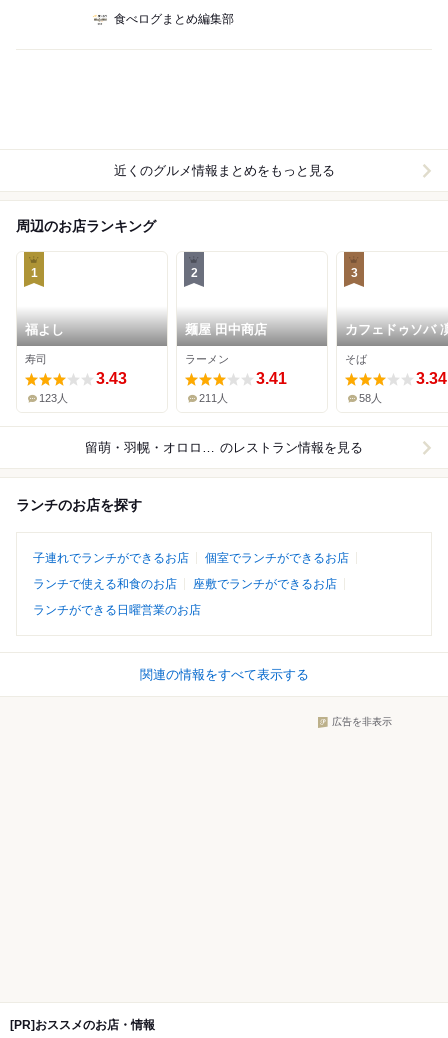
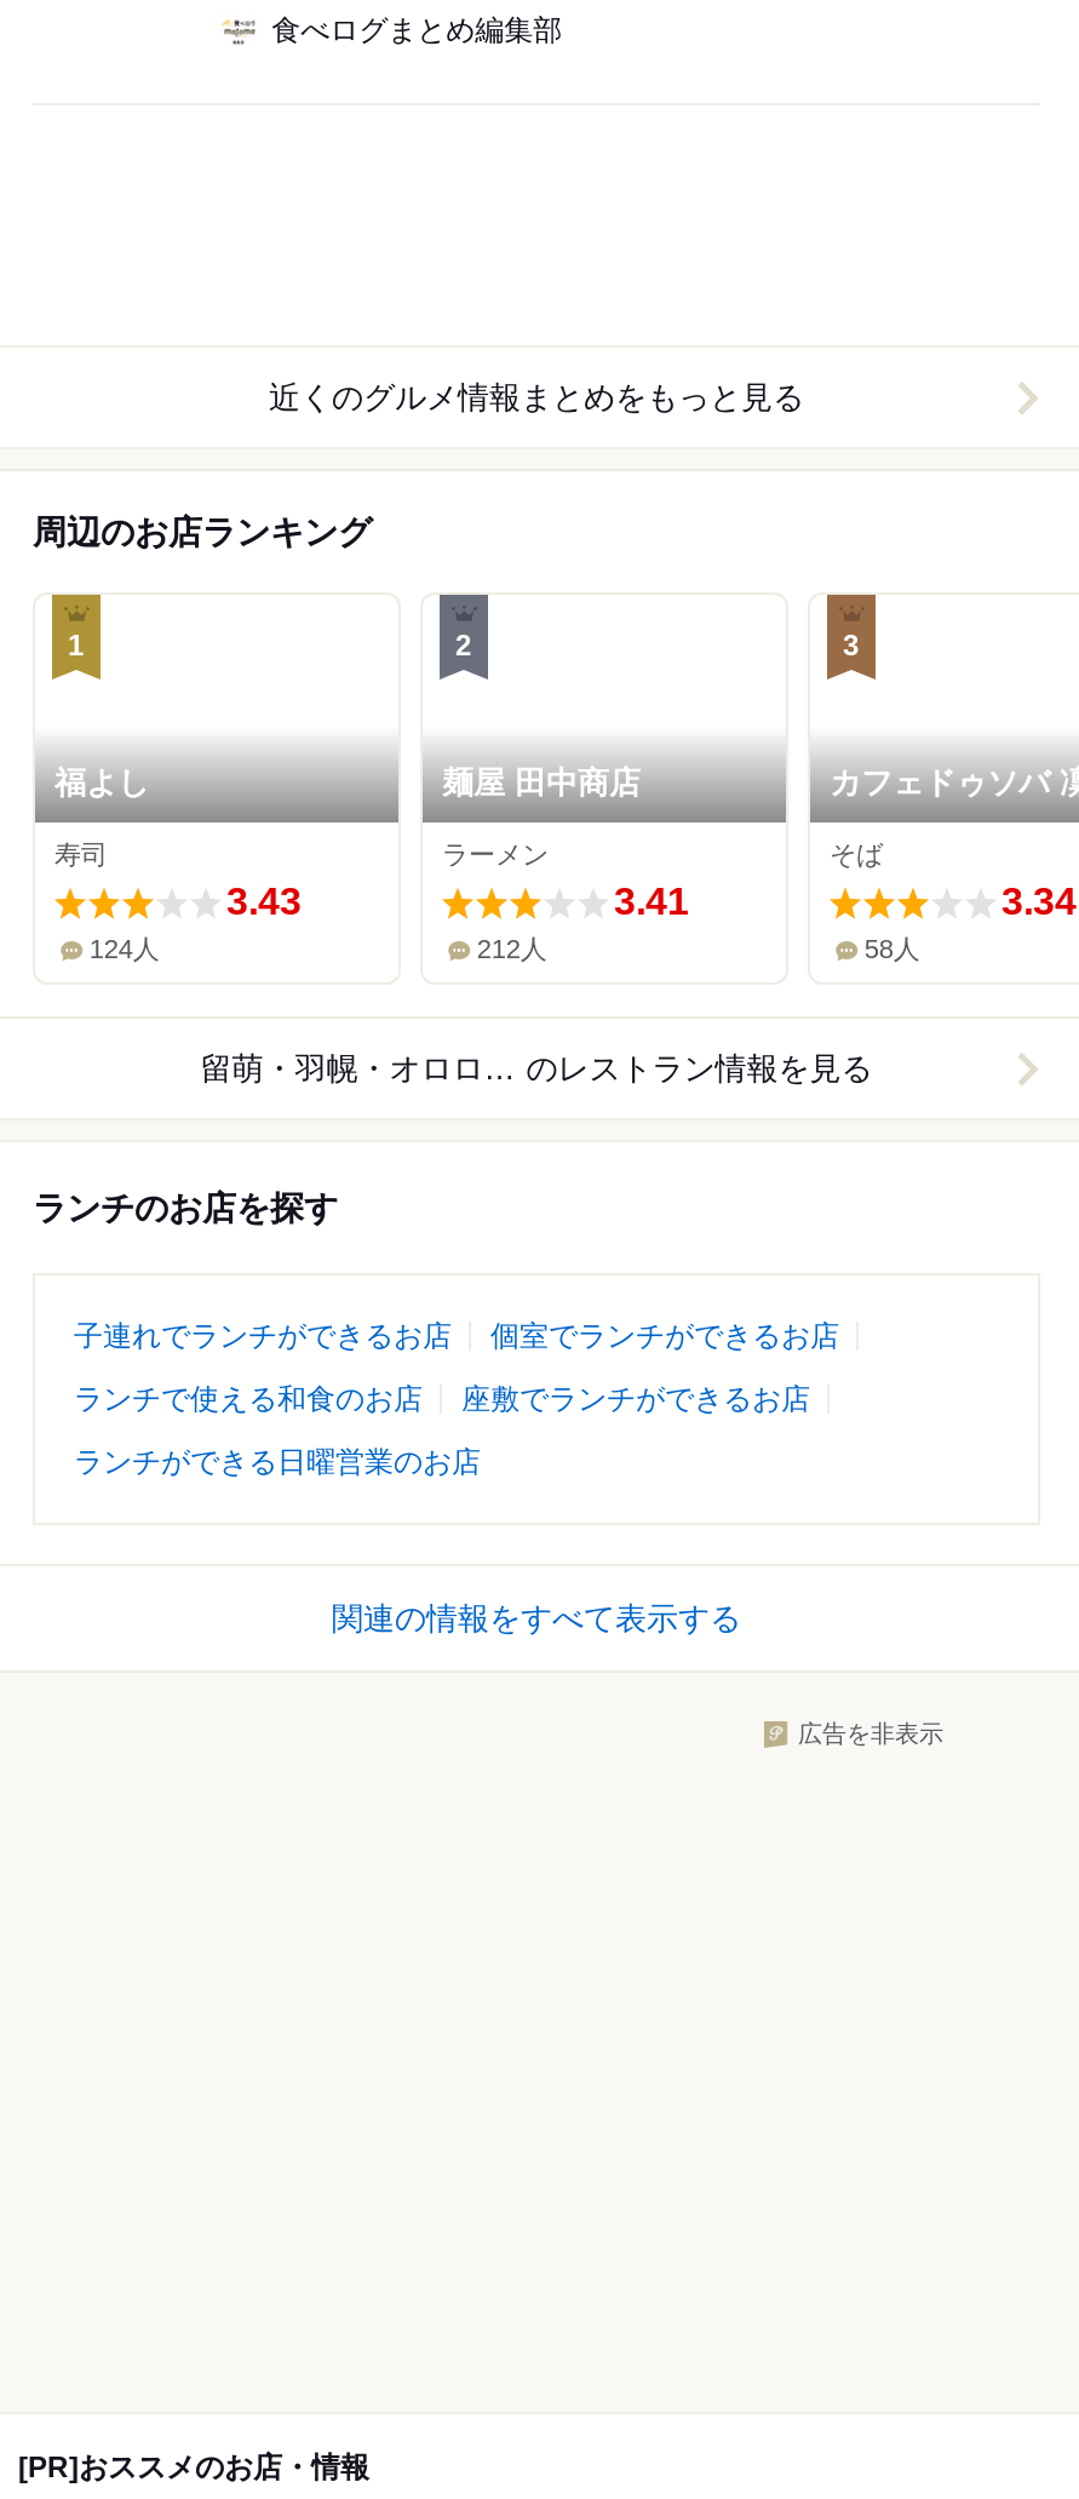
- 123人
+ 124人

- 211人
+ 212人
